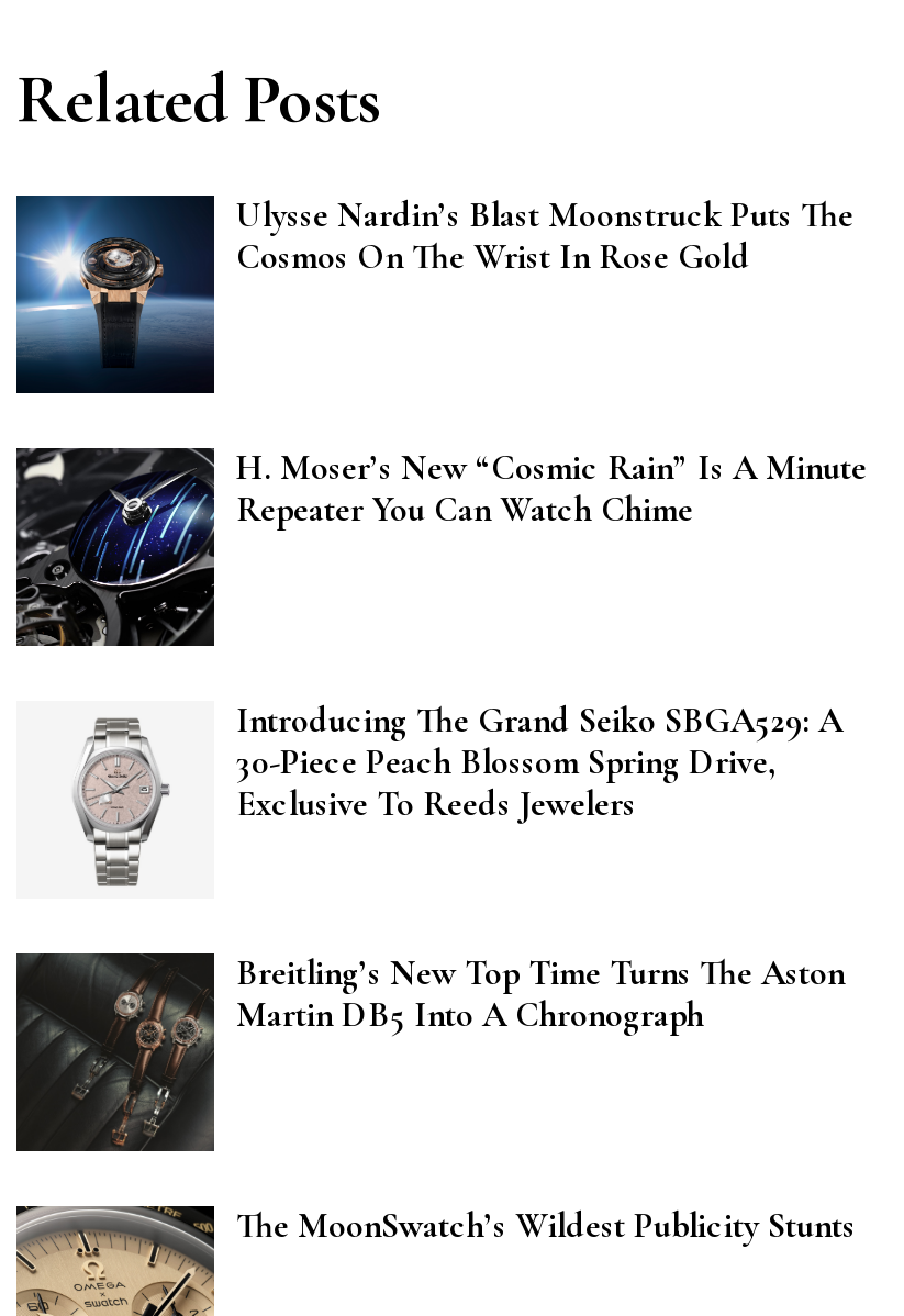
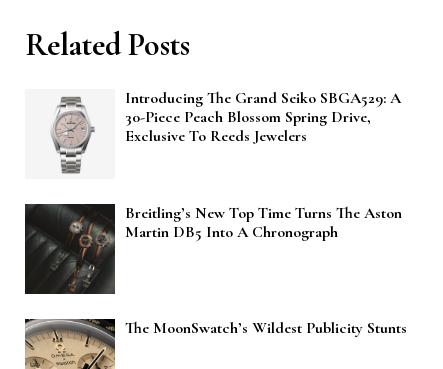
- [image]
- Ulysse Nardin’s Blast Moonstruck Puts The
- Cosmos On The Wrist In Rose Gold

- [image]
- H. Moser’s New “Cosmic Rain” Is A Minute
- Repeater You Can Watch Chime
